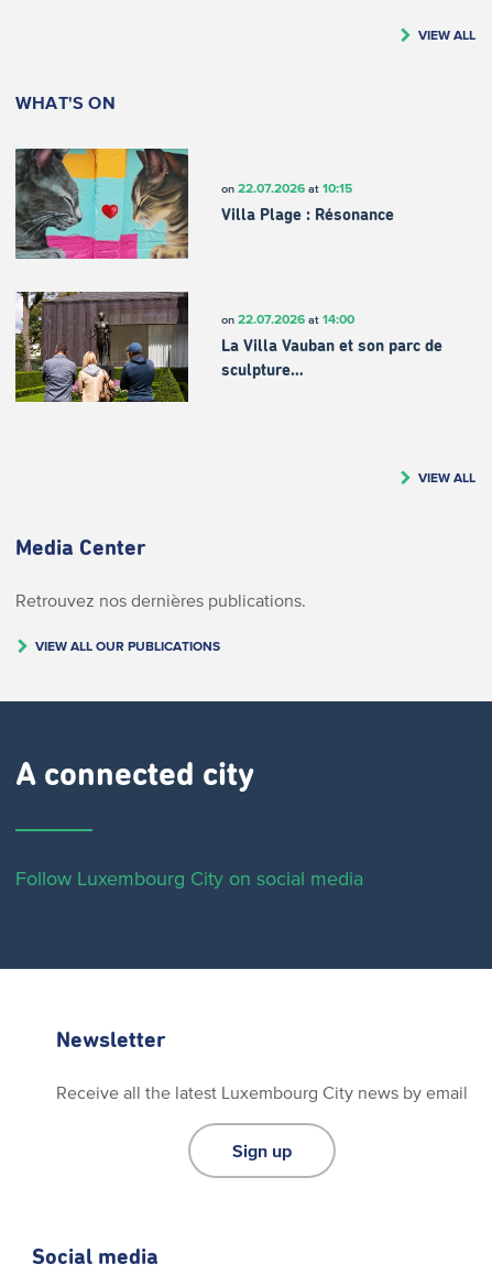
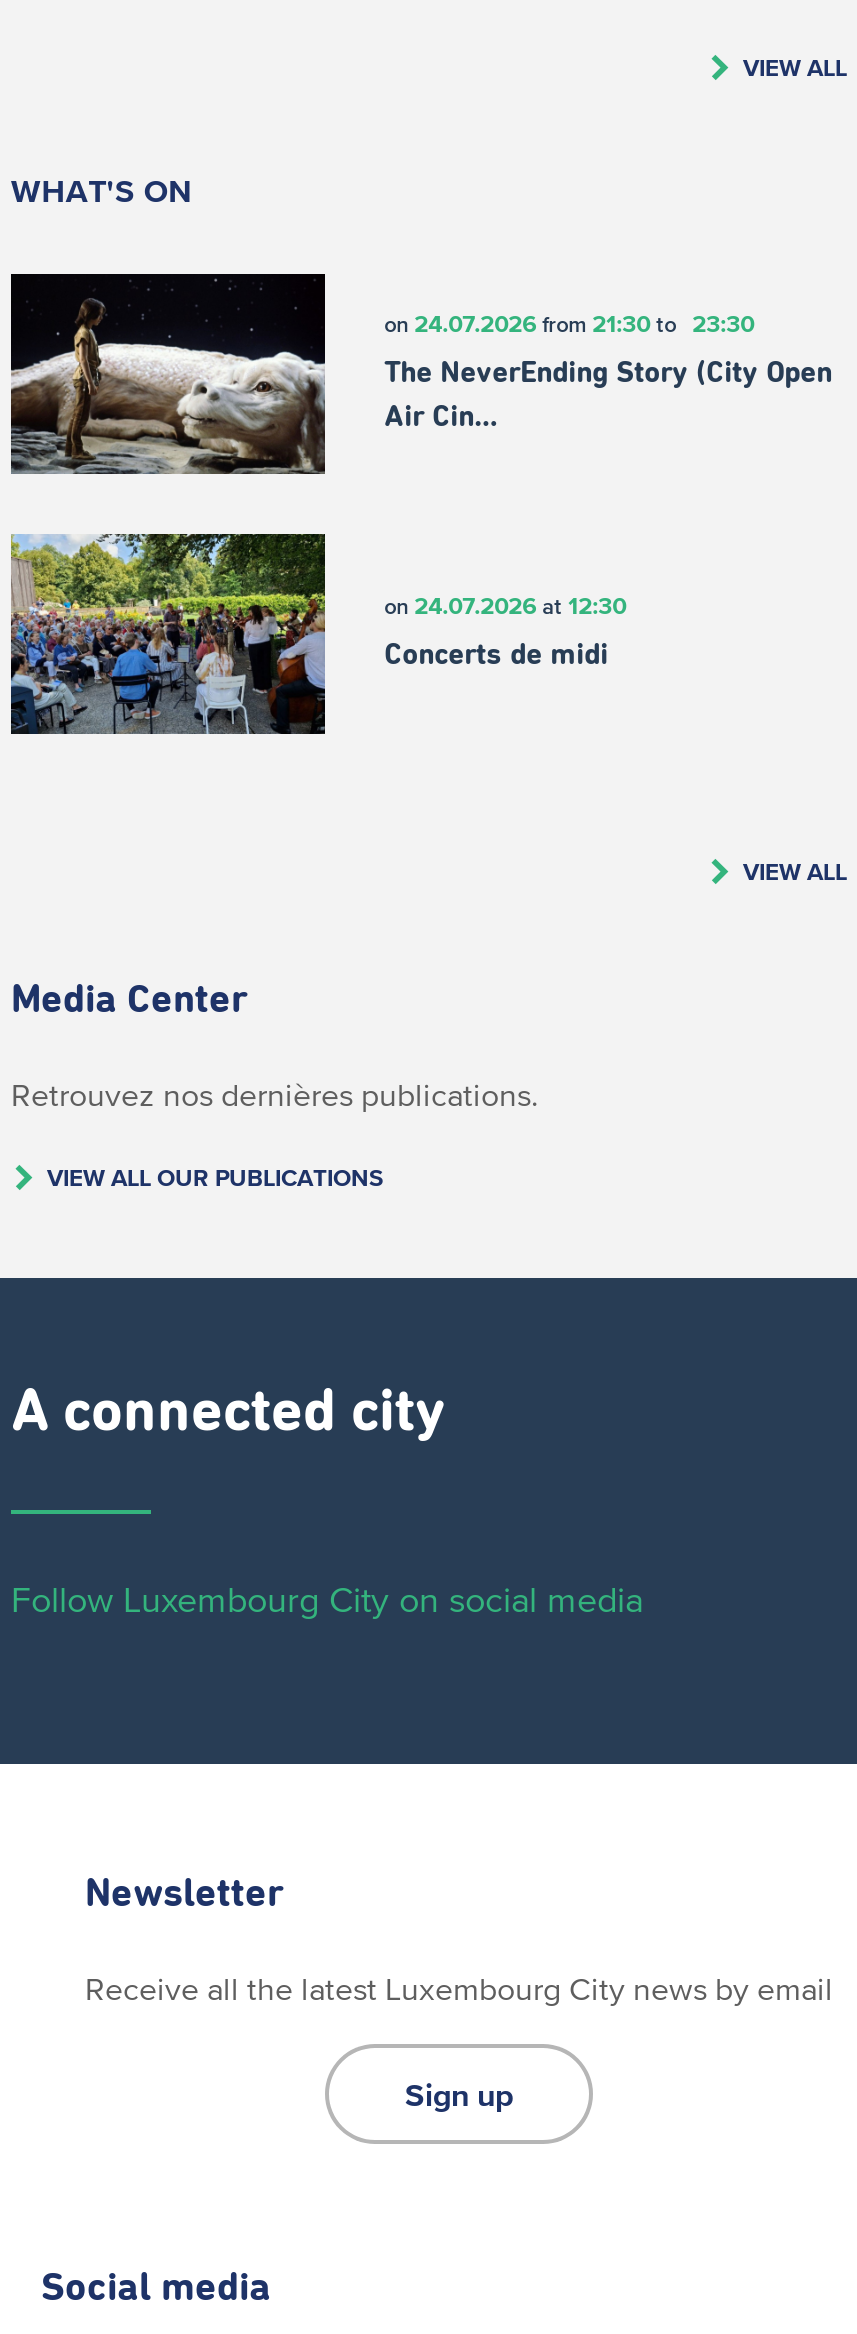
- [image]
- on 22.07.2026 at 10:15
+ [image]
+ on 24.07.2026 from 21:30 to 23:30

- Villa Plage : Résonance
+ The NeverEnding Story (City Open

- [image]
- La Villa Vauban et son parc de
+ [image]
+ on 24.07.2026 at 12:30

- on 22.07.2026 at 14:00
+ Air Cin…

- sculpture…
+ Concerts de midi
